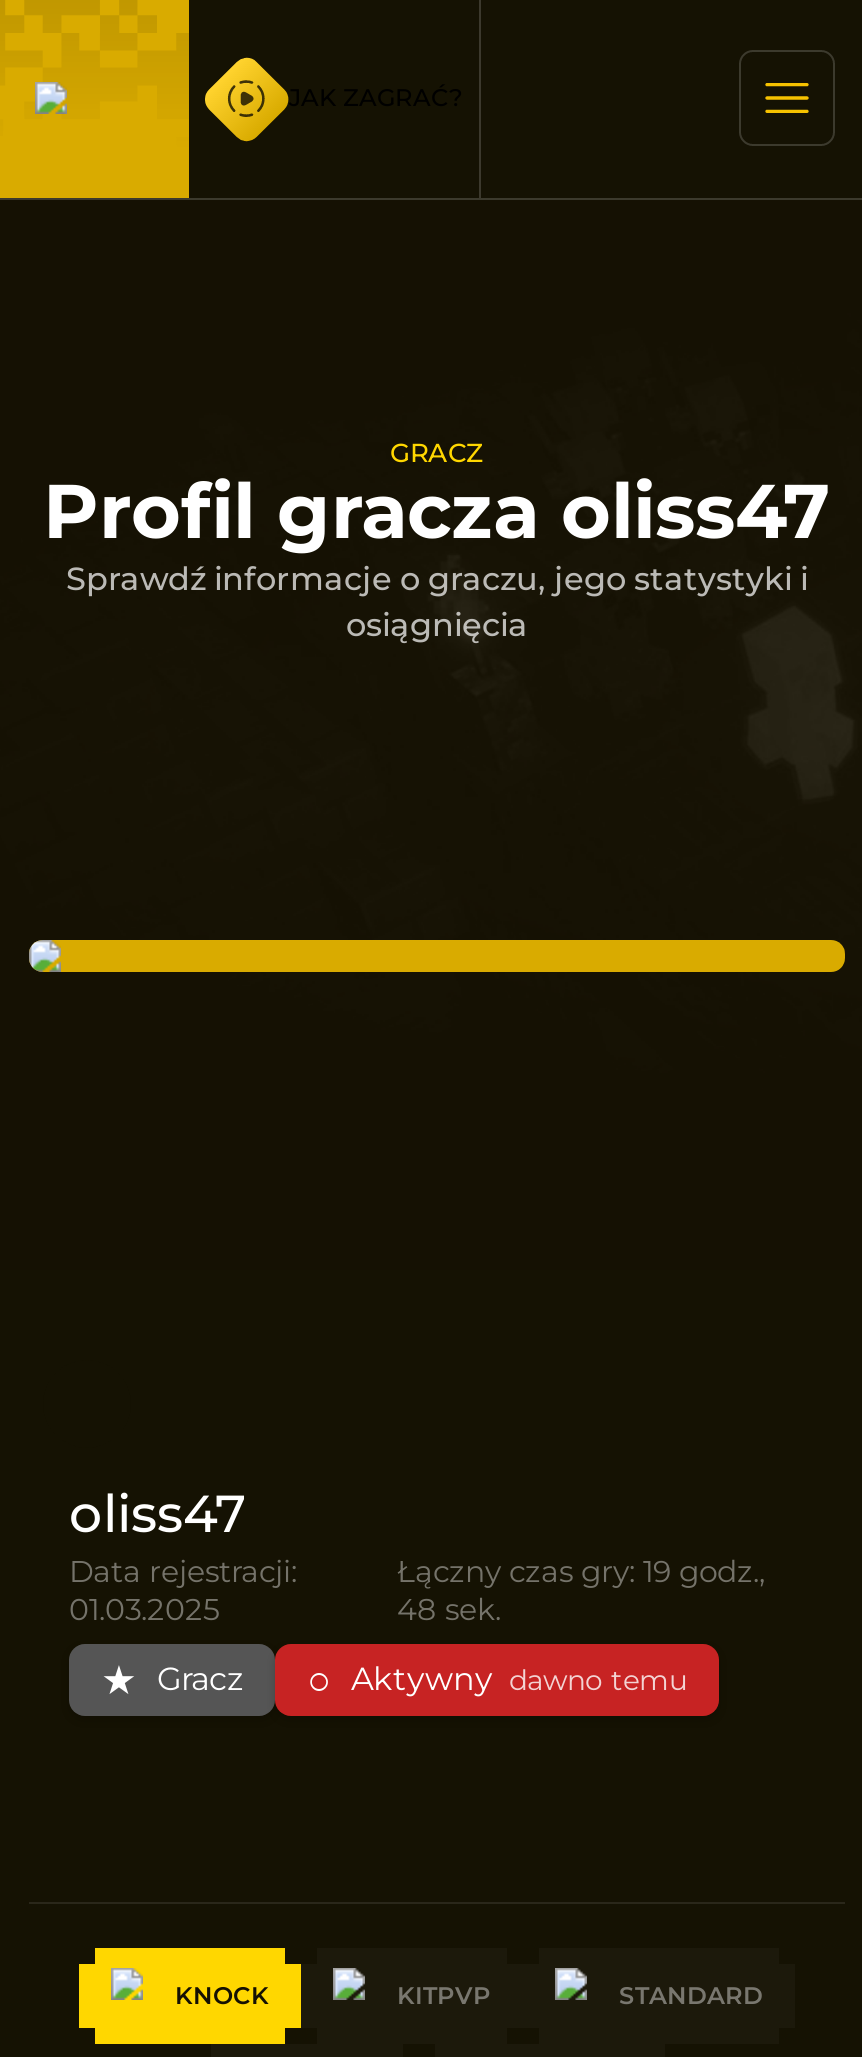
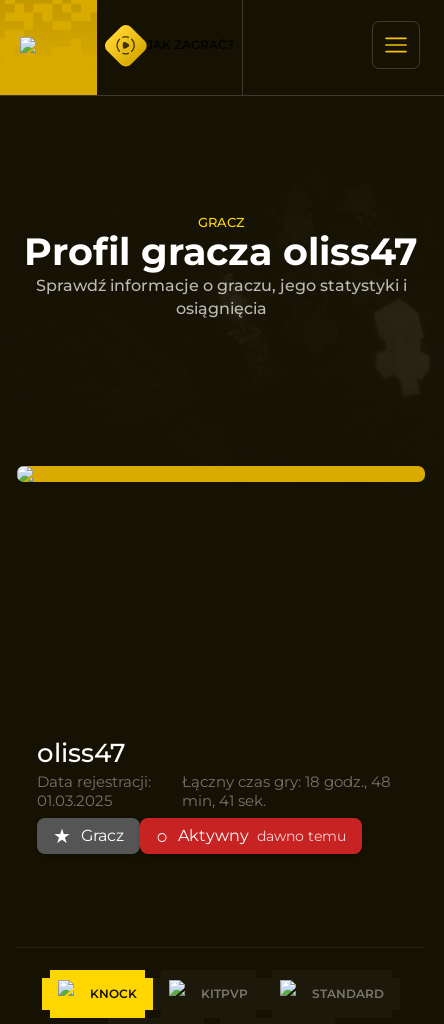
- Łączny czas gry: 19 godz.,
- 48 sek.
+ Łączny czas gry: 18 godz., 48
+ min, 41 sek.
